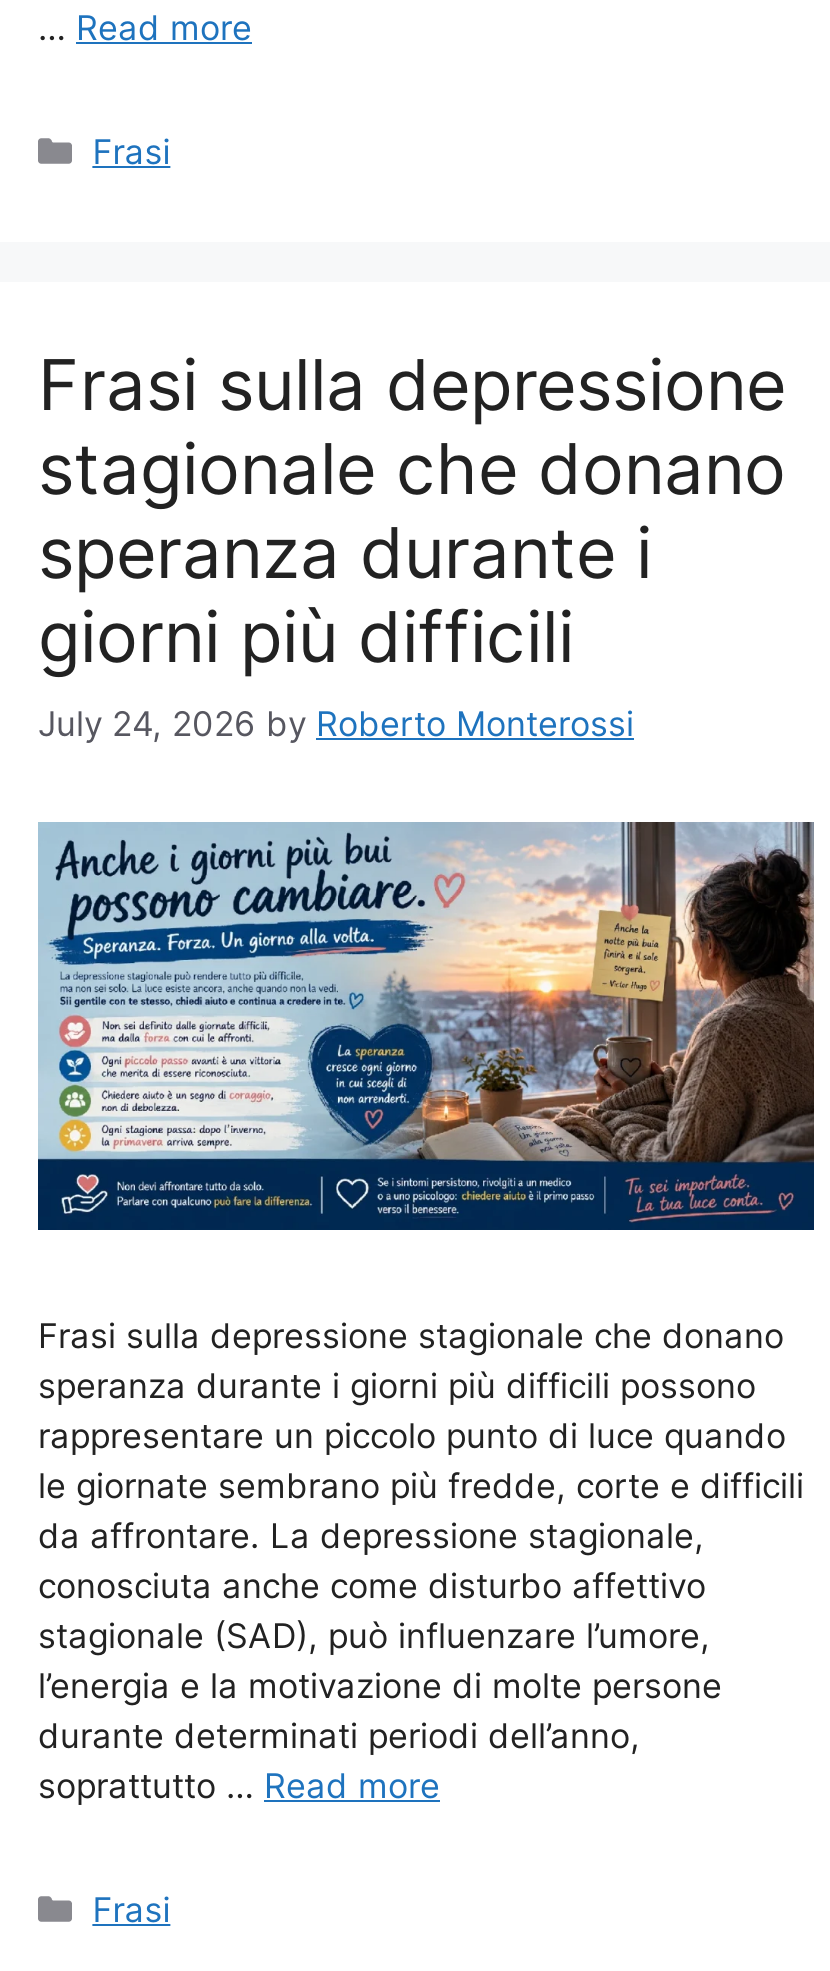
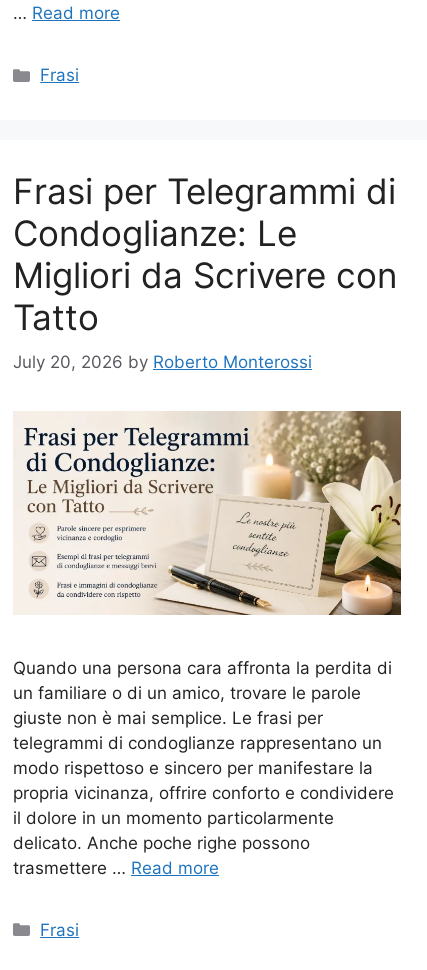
- Frasi sulla depressione
- stagionale che donano
- speranza durante i
- giorni più difficili
- July 24, 2026 by Roberto Monterossi
+ Frasi per Telegrammi di
+ Condoglianze: Le
+ Migliori da Scrivere con
+ Tatto
+ July 20, 2026 by Roberto Monterossi

- [image]
+ [image]

- Frasi sulla depressione stagionale che donano
- speranza durante i giorni più difficili possono
- rappresentare un piccolo punto di luce quando
- le giornate sembrano più fredde, corte e difficili
- da affrontare. La depressione stagionale,
- conosciuta anche come disturbo affettivo
- stagionale (SAD), può influenzare l’umore,
- l’energia e la motivazione di molte persone
- durante determinati periodi dell’anno,
- soprattutto … Read more
+ Quando una persona cara affronta la perdita di
+ un familiare o di un amico, trovare le parole
+ giuste non è mai semplice. Le frasi per
+ telegrammi di condoglianze rappresentano un
+ modo rispettoso e sincero per manifestare la
+ propria vicinanza, offrire conforto e condividere
+ il dolore in un momento particolarmente
+ delicato. Anche poche righe possono
+ trasmettere … Read more
